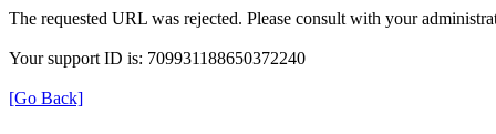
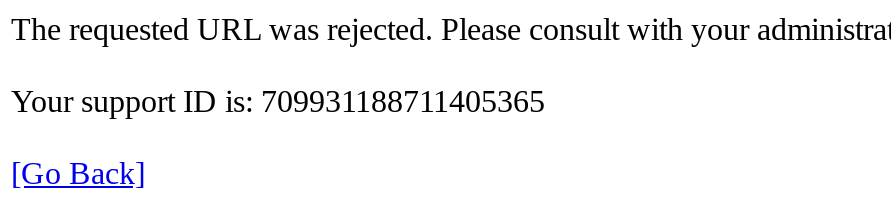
- Your support ID is: 709931188650372240
+ Your support ID is: 709931188711405365
